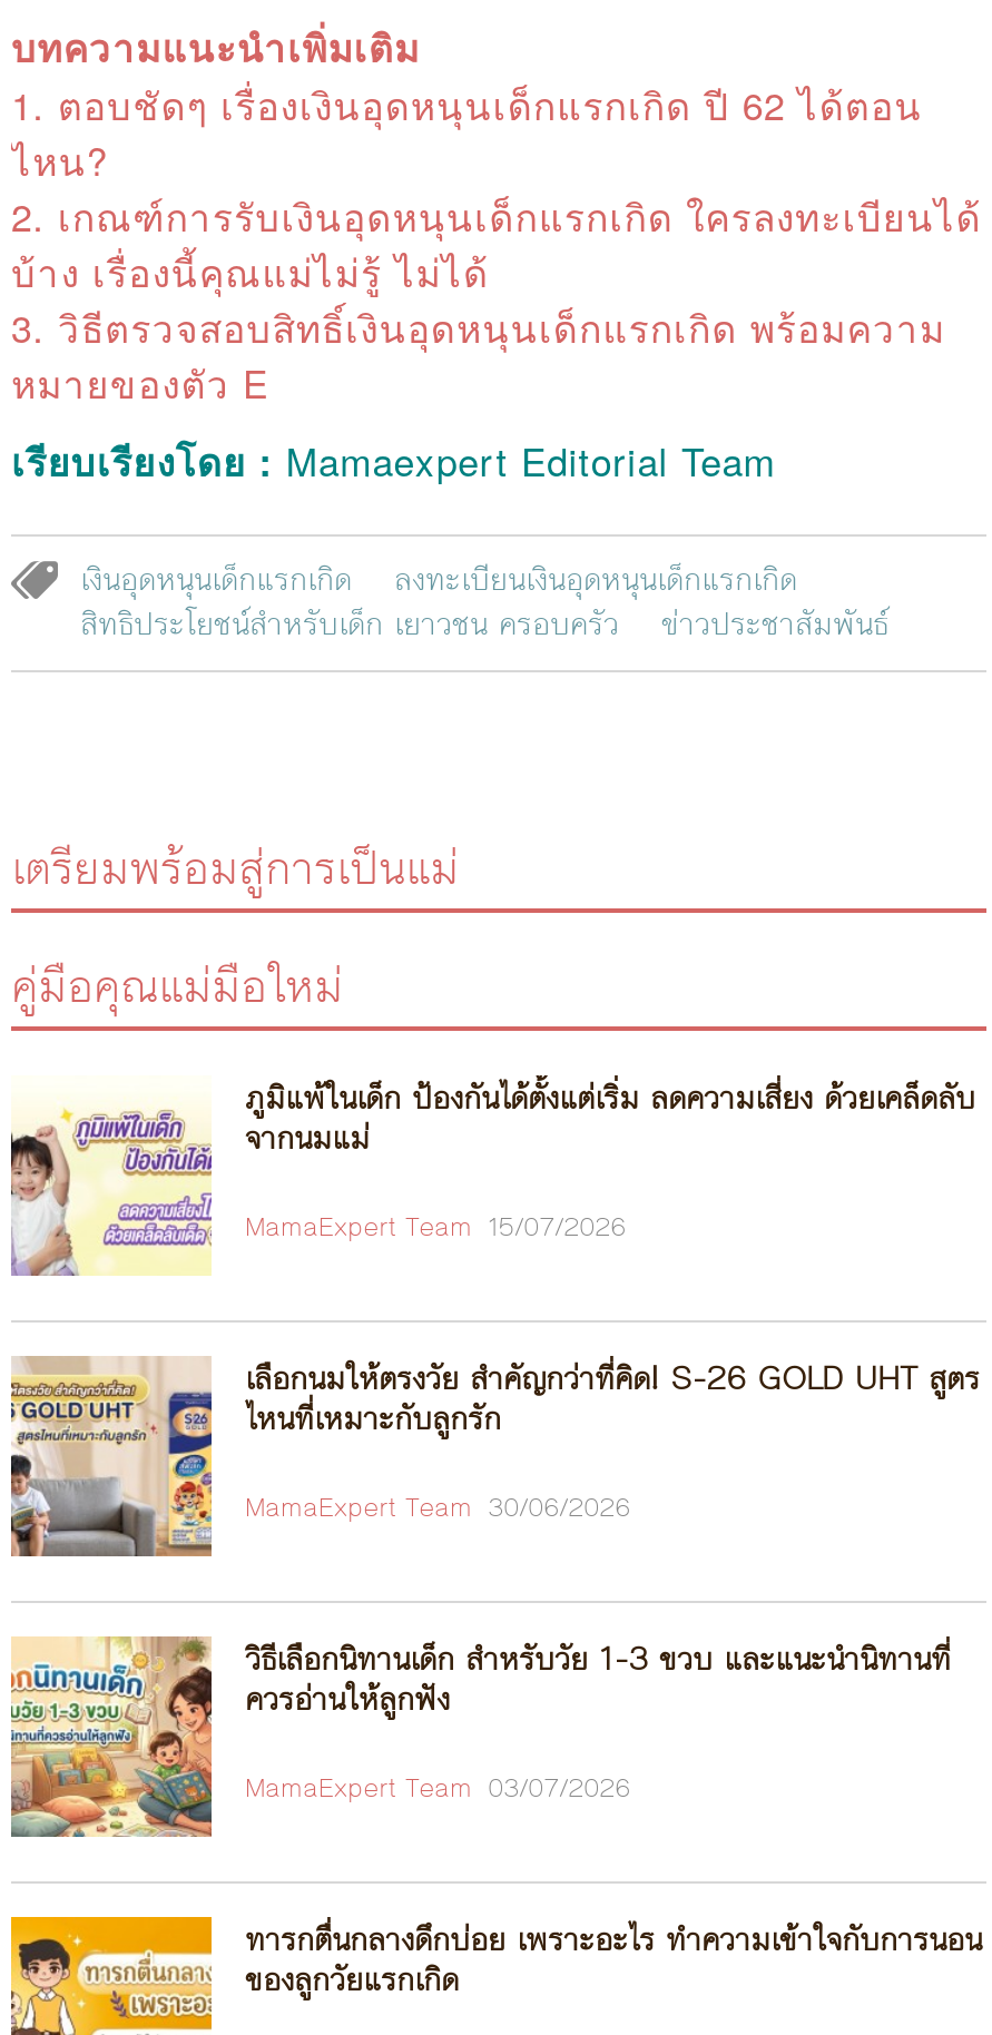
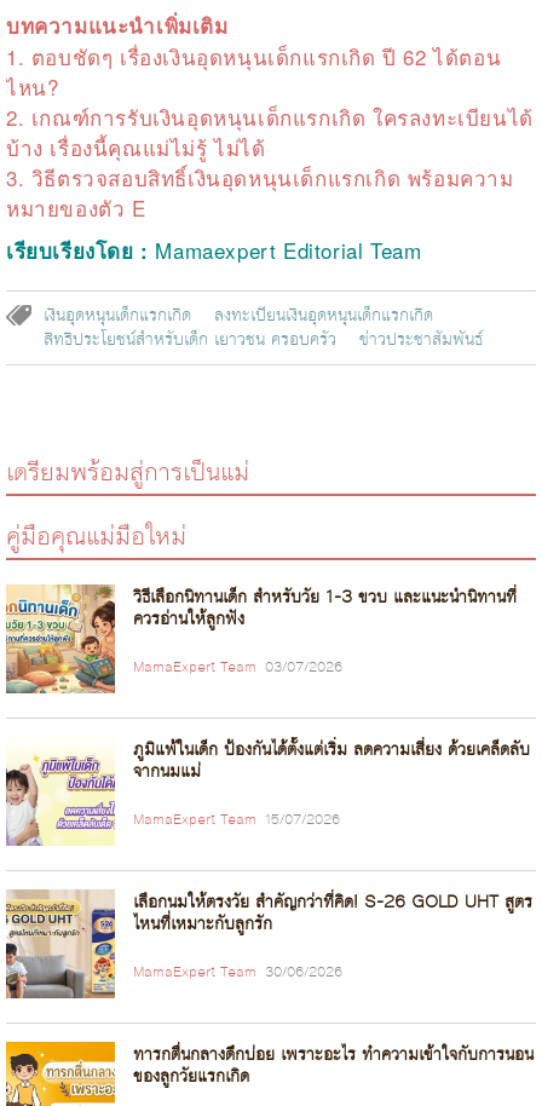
moved down: [image] | ภูมิแพ้ในเด็ก ป้องกันได้ตั้งแต่เริ่ม ลดความเสี่ยง ด้วยเคล็ดลับ | จากนมแม่ | MamaExpert Team 15/07/2026 | เลือกนมให้ตรงวัย สำคัญกว่าที่คิด! S-26 GOLD UHT สูตร | ไหนที่เหมาะกับลูกรัก | MamaExpert Team 30/06/2026

moved up: [image] | วิธีเลือกนิทานเด็ก สำหรับวัย 1-3 ขวบ และแนะนำนิทานที่ | ควรอ่านให้ลูกฟัง | MamaExpert Team 03/07/2026
